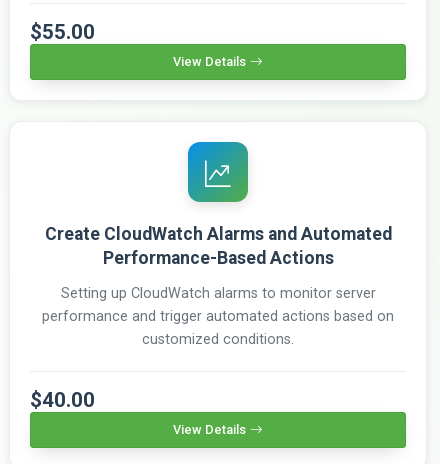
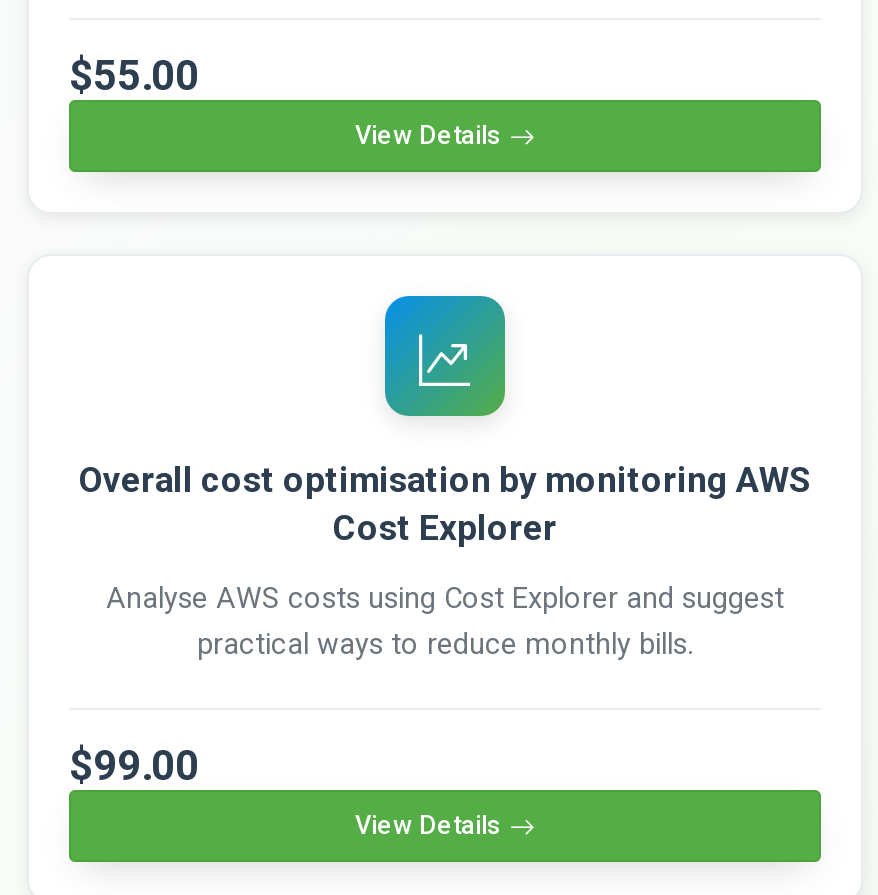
- Create CloudWatch Alarms and Automated
- Performance-Based Actions
+ Overall cost optimisation by monitoring AWS
+ Cost Explorer

- Setting up CloudWatch alarms to monitor server
- performance and trigger automated actions based on
- customized conditions.
+ Analyse AWS costs using Cost Explorer and suggest
+ practical ways to reduce monthly bills.

- $40.00
+ $99.00
